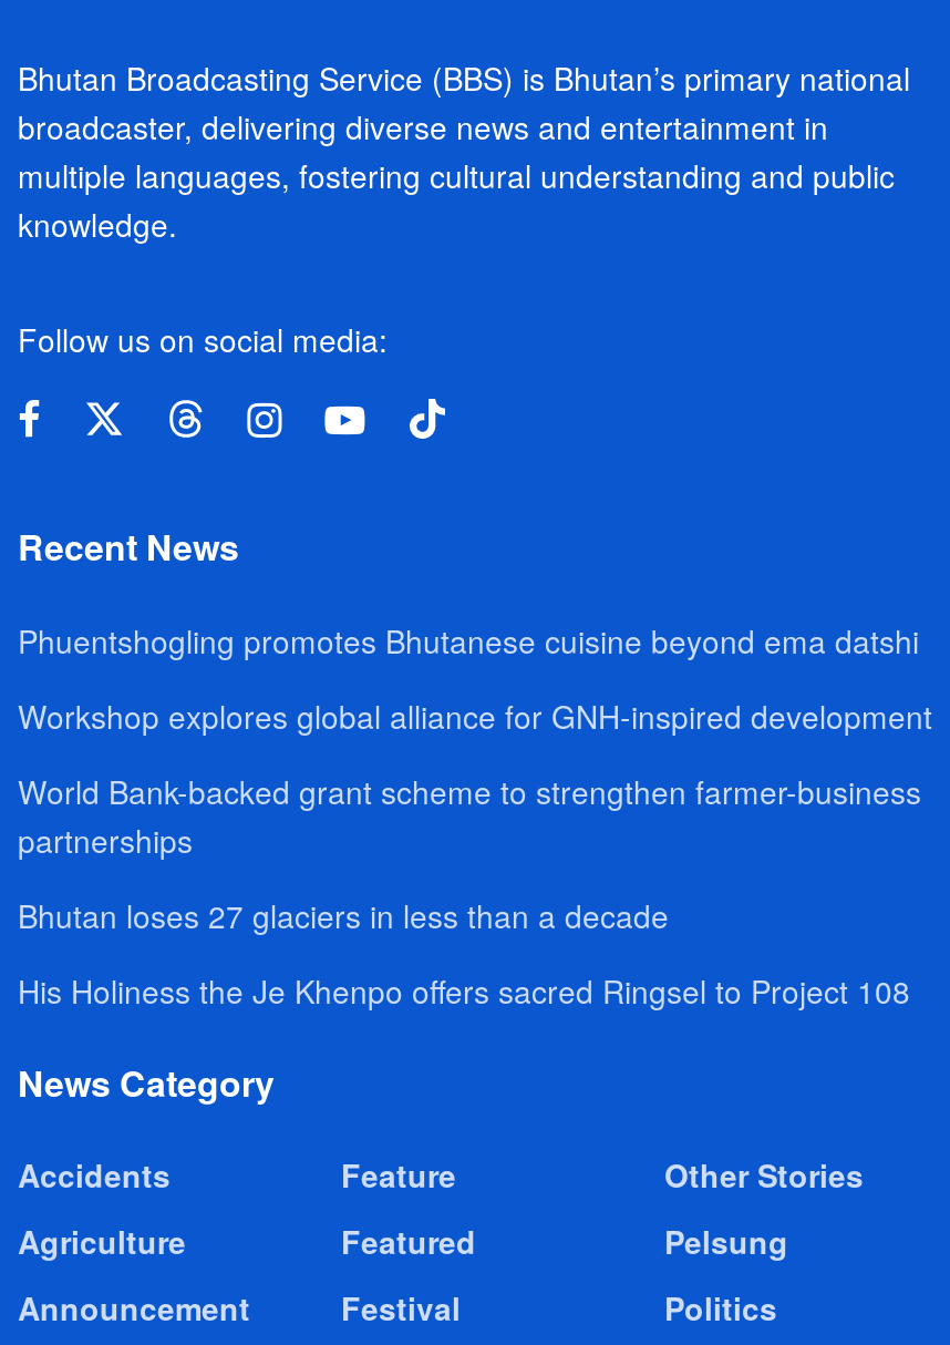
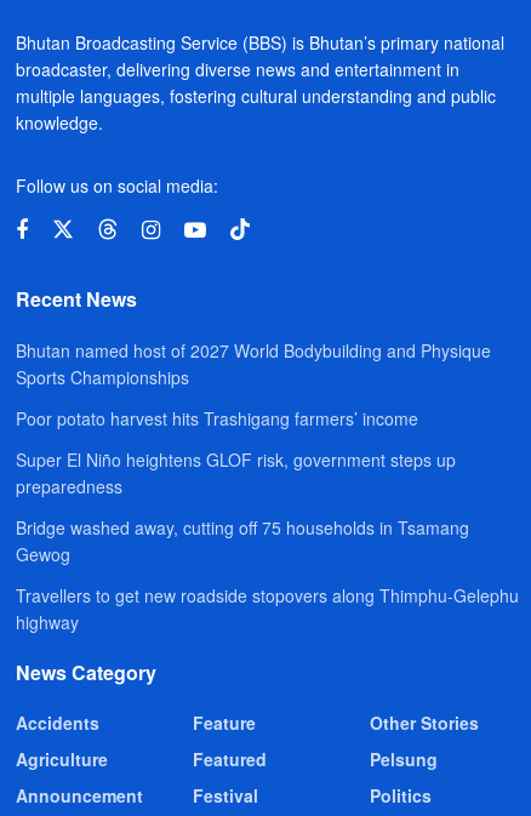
- Phuentshogling promotes Bhutanese cuisine beyond ema datshi
+ Bhutan named host of 2027 World Bodybuilding and Physique
+ Sports Championships

- Workshop explores global alliance for GNH-inspired development
+ Poor potato harvest hits Trashigang farmers’ income

- World Bank-backed grant scheme to strengthen farmer-business
- partnerships
+ Super El Niño heightens GLOF risk, government steps up
+ preparedness

- Bhutan loses 27 glaciers in less than a decade
+ Bridge washed away, cutting off 75 households in Tsamang
+ Gewog

- His Holiness the Je Khenpo offers sacred Ringsel to Project 108
+ Travellers to get new roadside stopovers along Thimphu-Gelephu
+ highway
